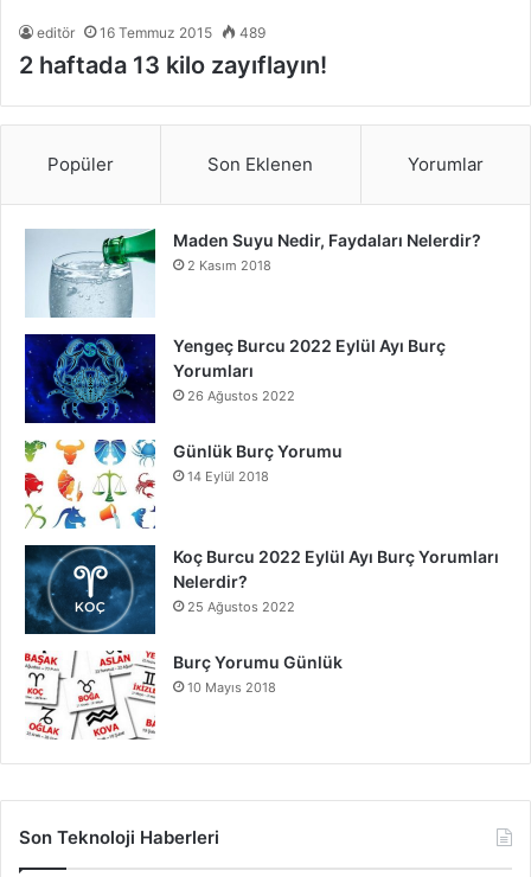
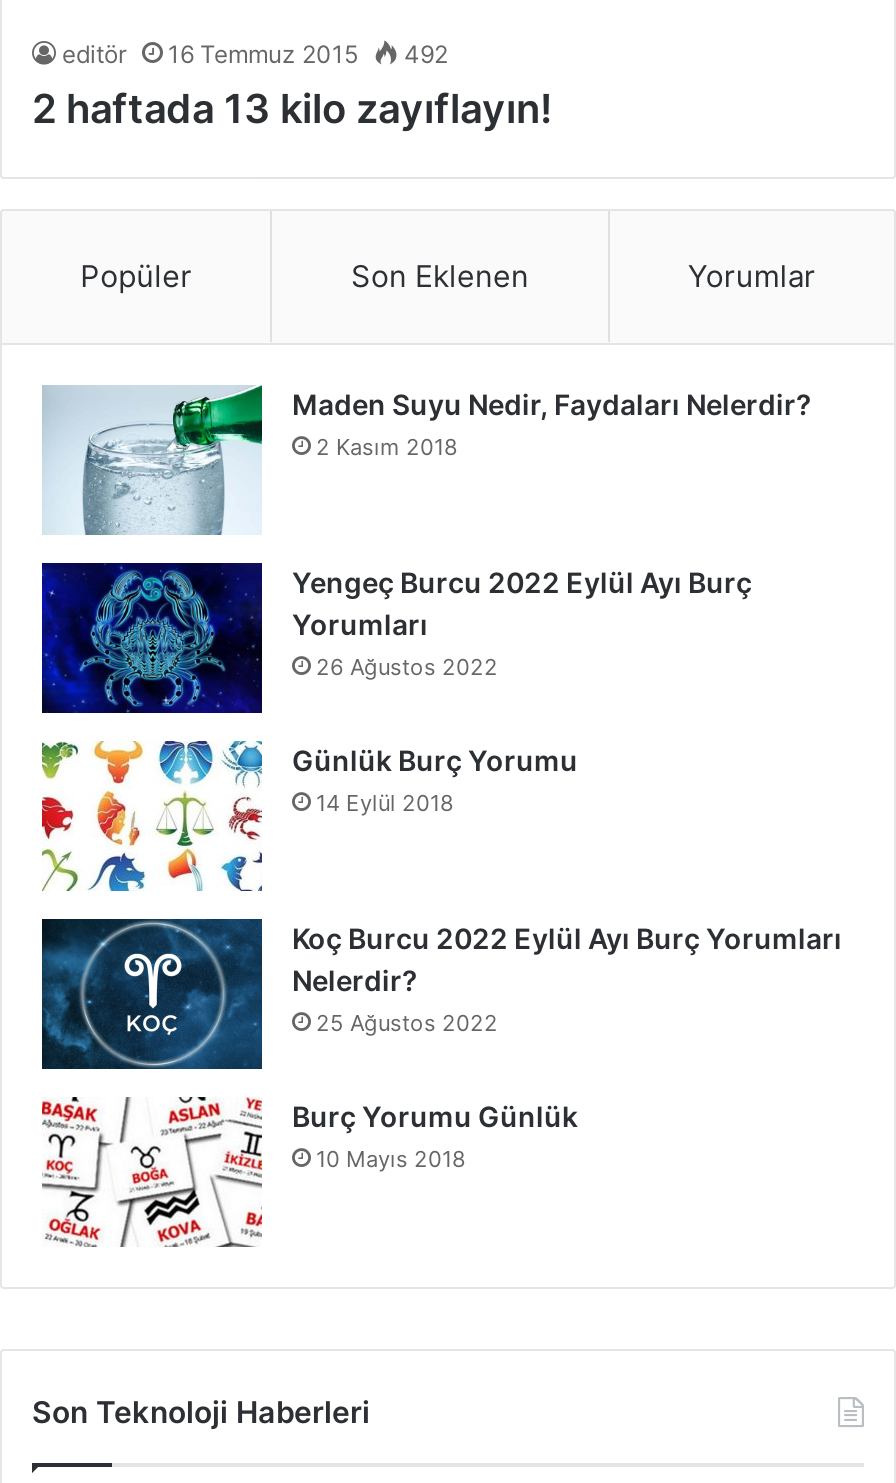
- editör 16 Temmuz 2015 489
+ editör 16 Temmuz 2015 492
